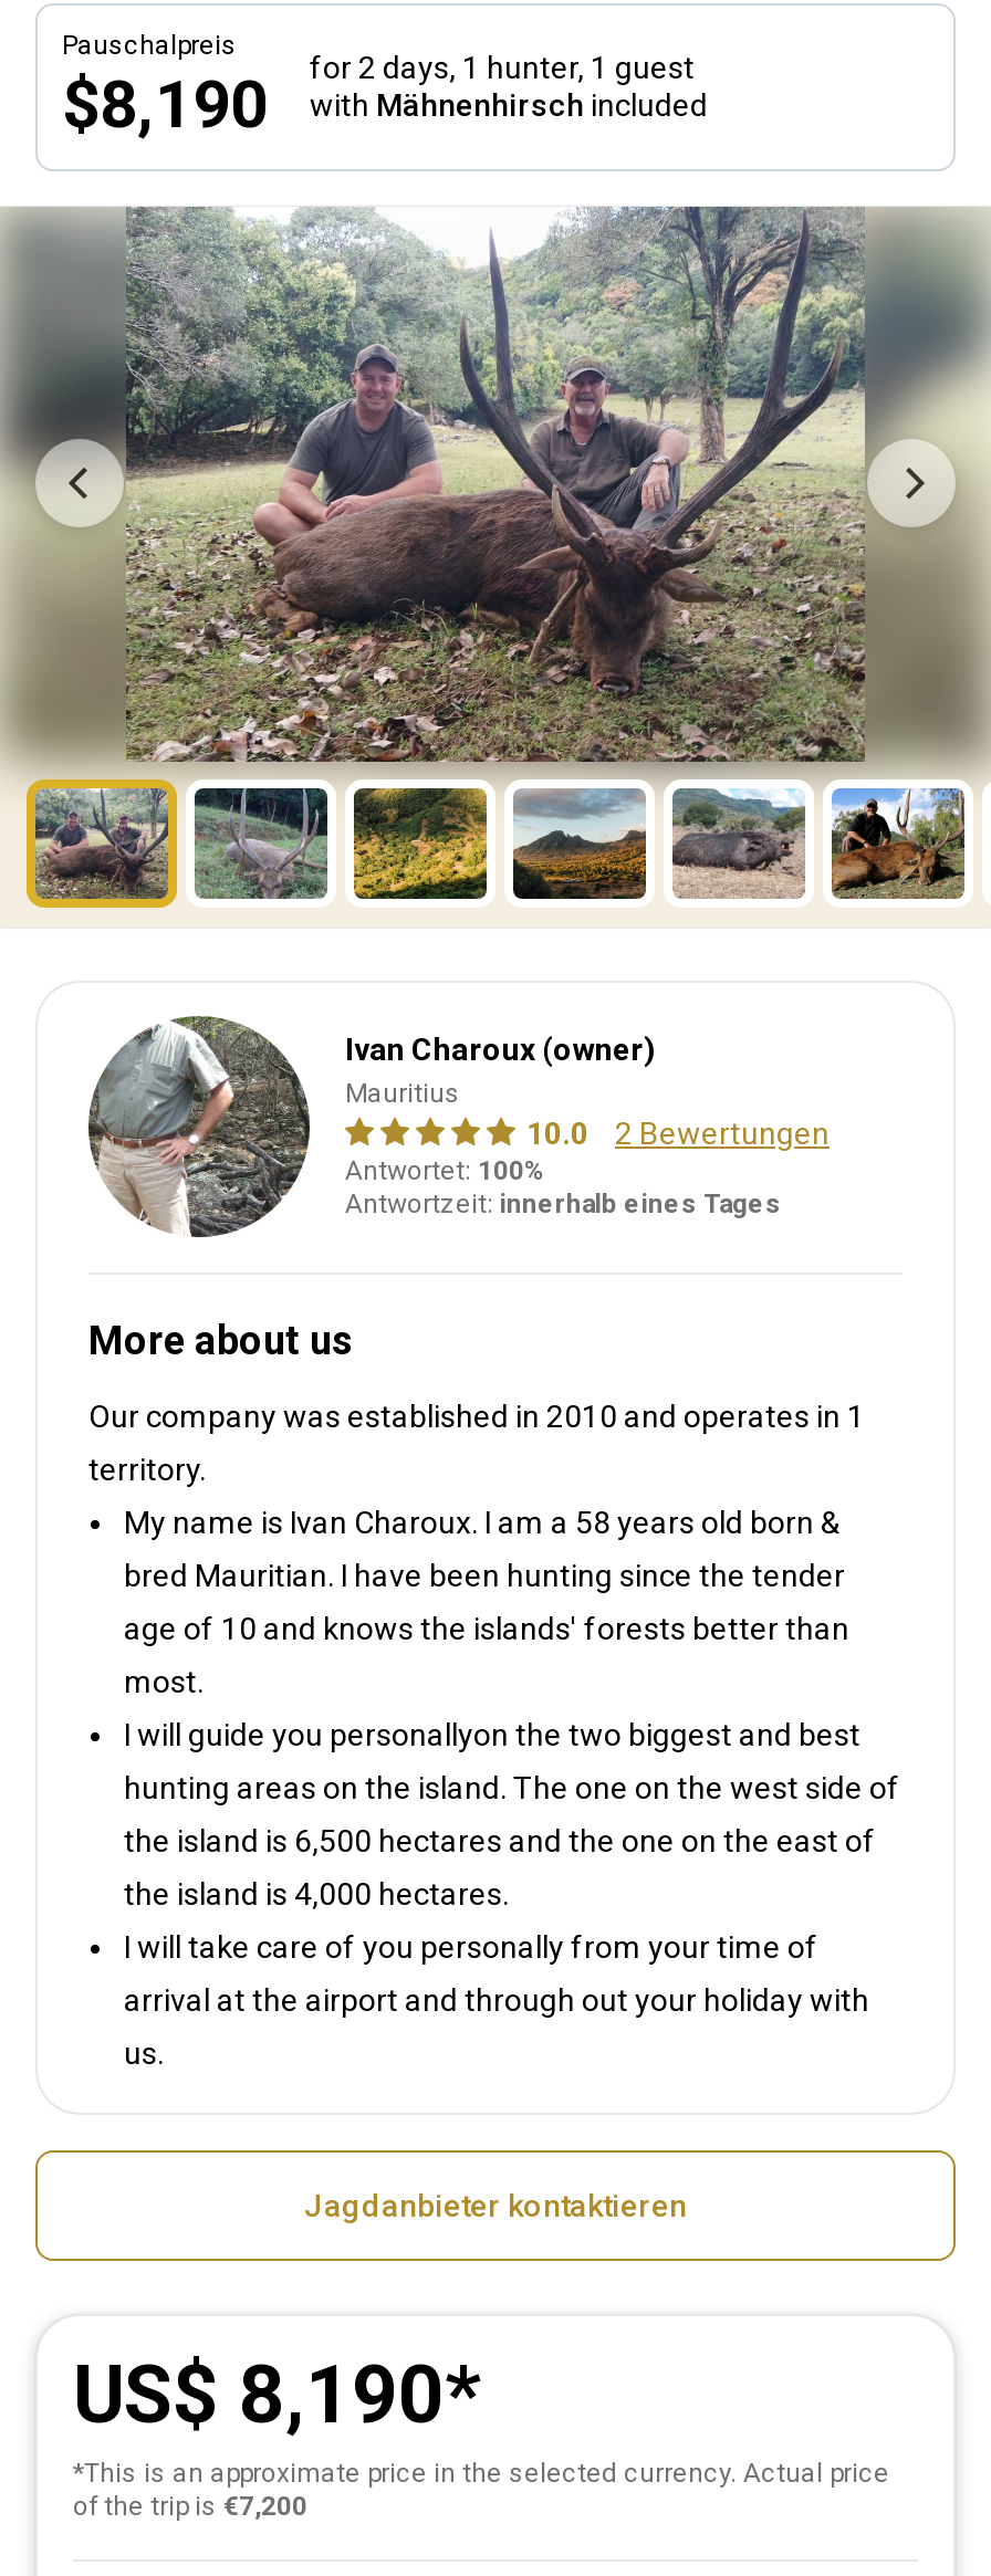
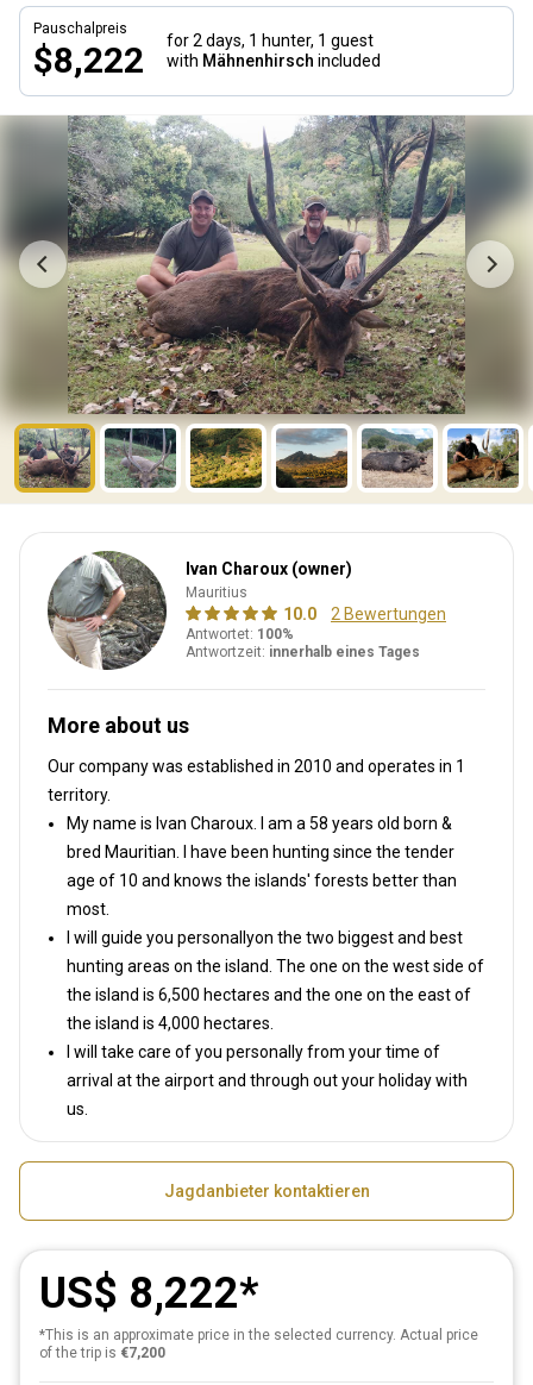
- $8,190 for 2 days, 1 hunter, 1 guest with Mähnenhirsch included
+ $8,222 for 2 days, 1 hunter, 1 guest with Mähnenhirsch included

- US$ 8,190
+ US$ 8,222
